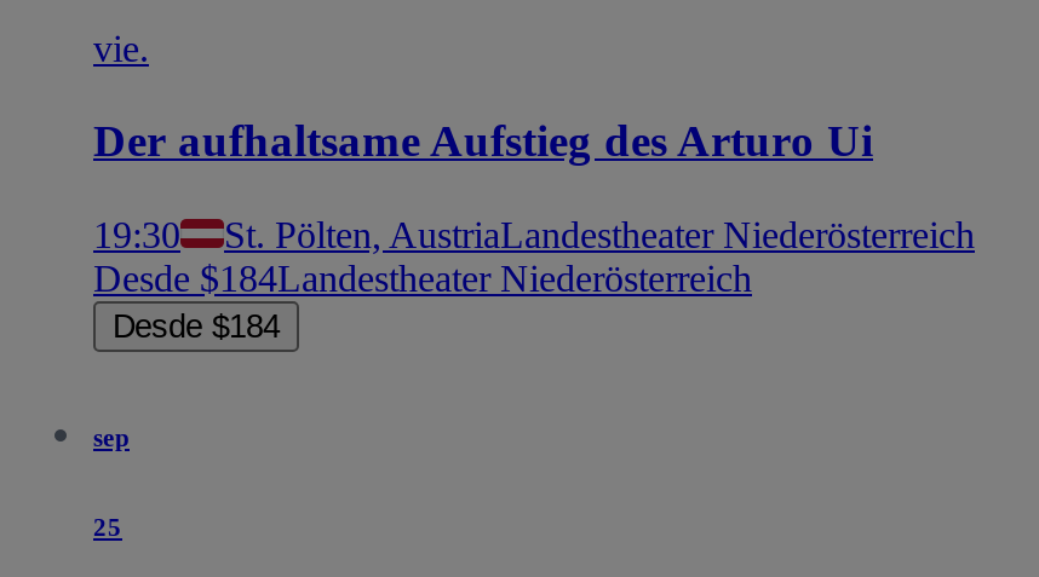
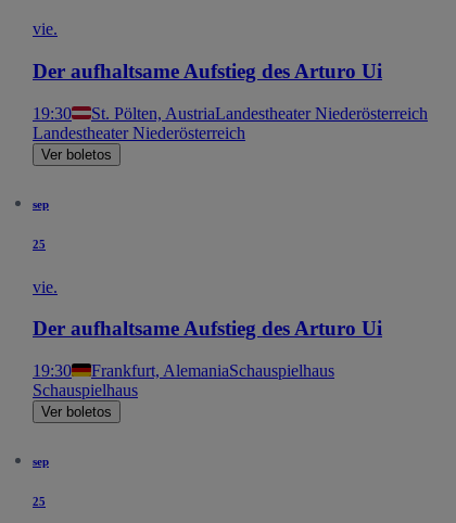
- Desde $184Landestheater Niederösterreich
- Desde $184
+ Landestheater Niederösterreich
+ Ver boletos
+ sep
+ 25
+ vie.
+ Der aufhaltsame Aufstieg des Arturo Ui
+ 19:30
+ Frankfurt, AlemaniaSchauspielhaus
+ Schauspielhaus
+ Ver boletos
